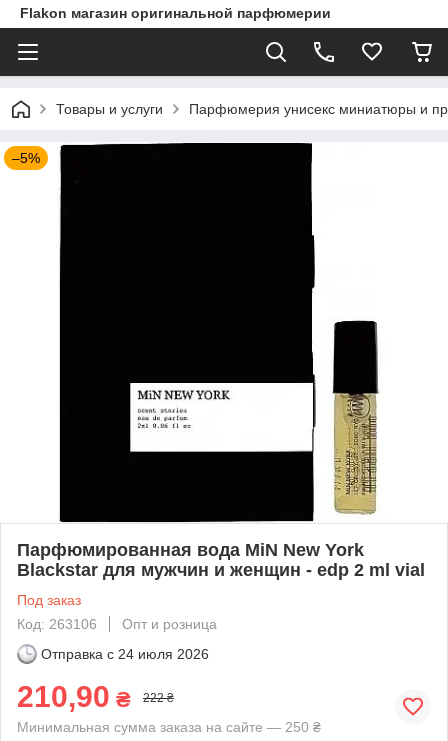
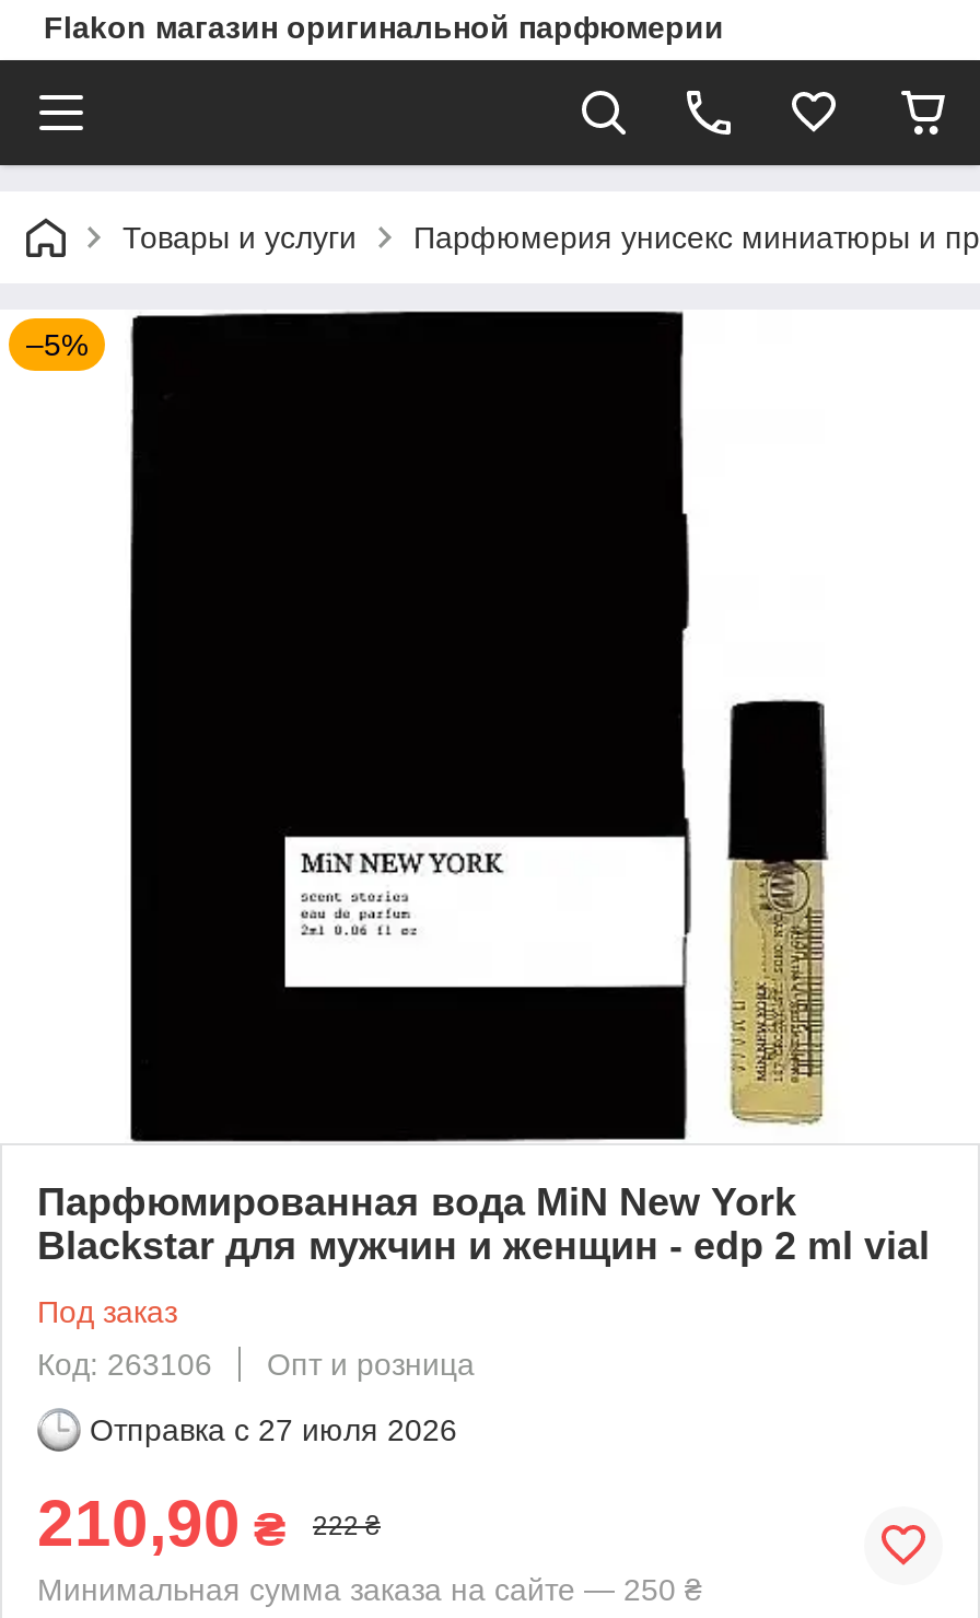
- Отправка с 24 июля 2026
+ Отправка с 27 июля 2026
